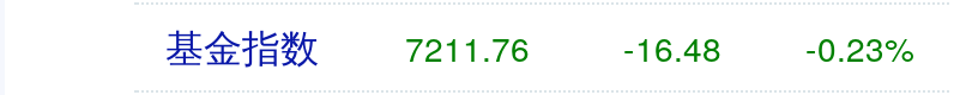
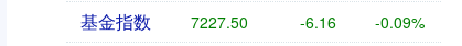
- 7211.76
+ 7227.50

- -16.48
+ -6.16

- -0.23%
+ -0.09%
